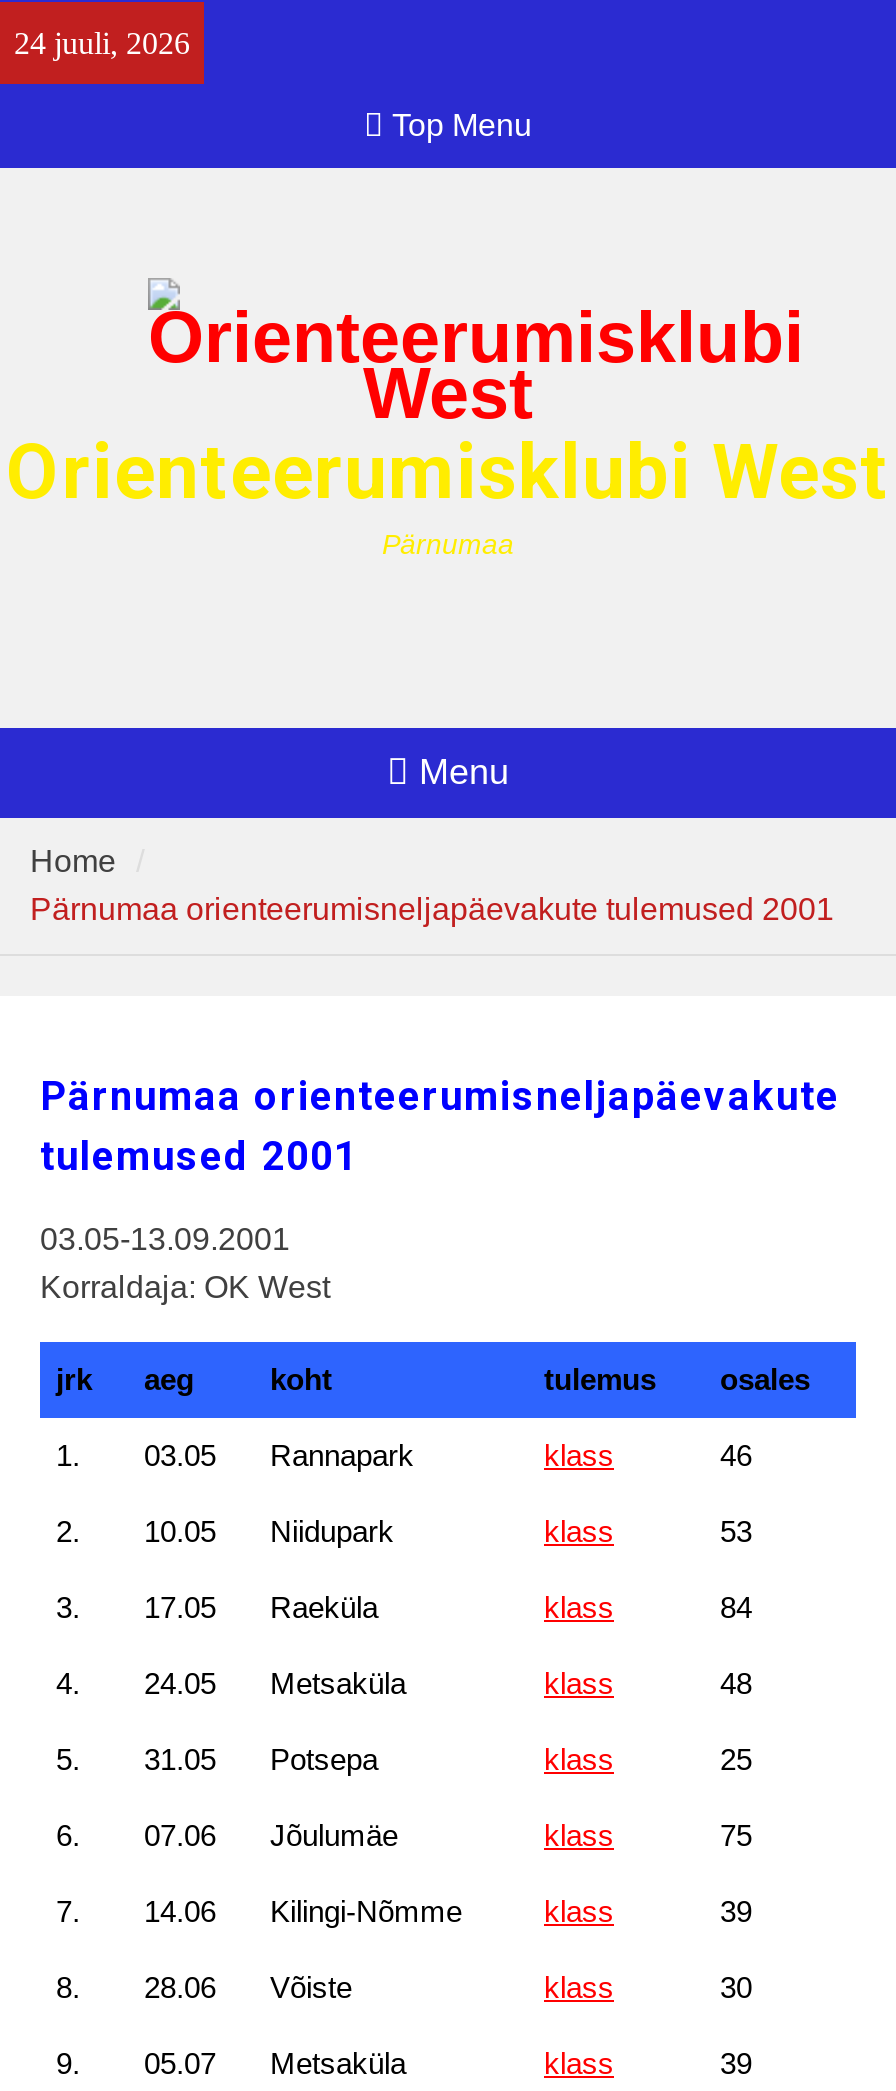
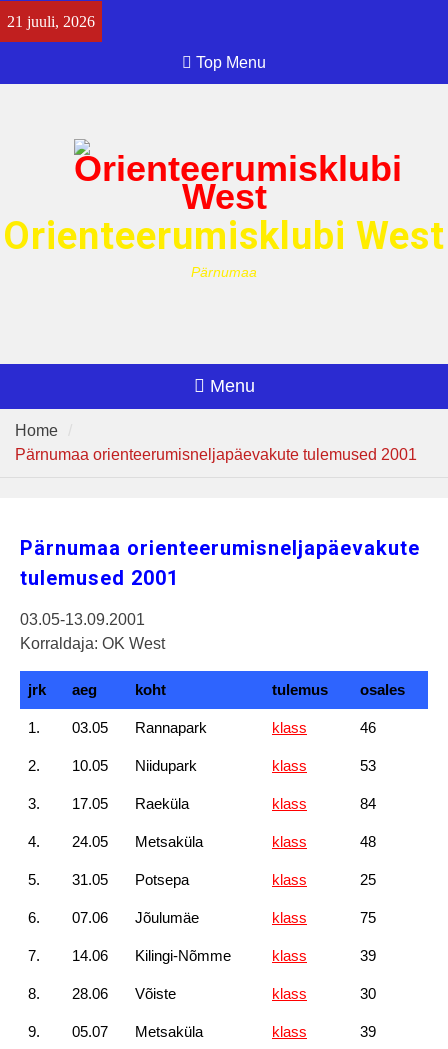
- 24 juuli, 2026
+ 21 juuli, 2026
